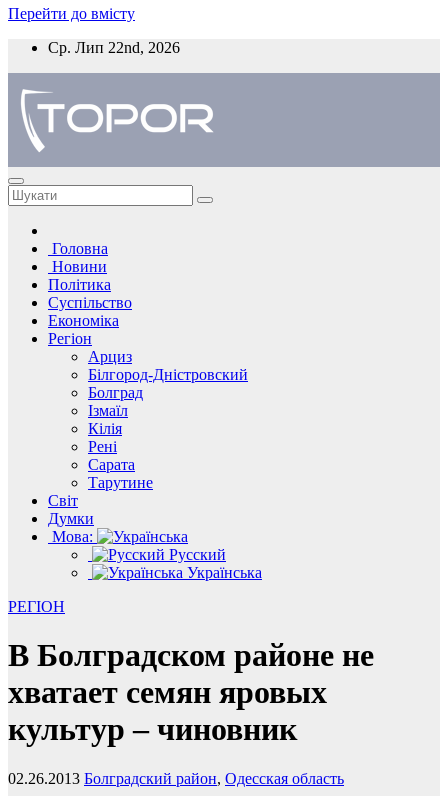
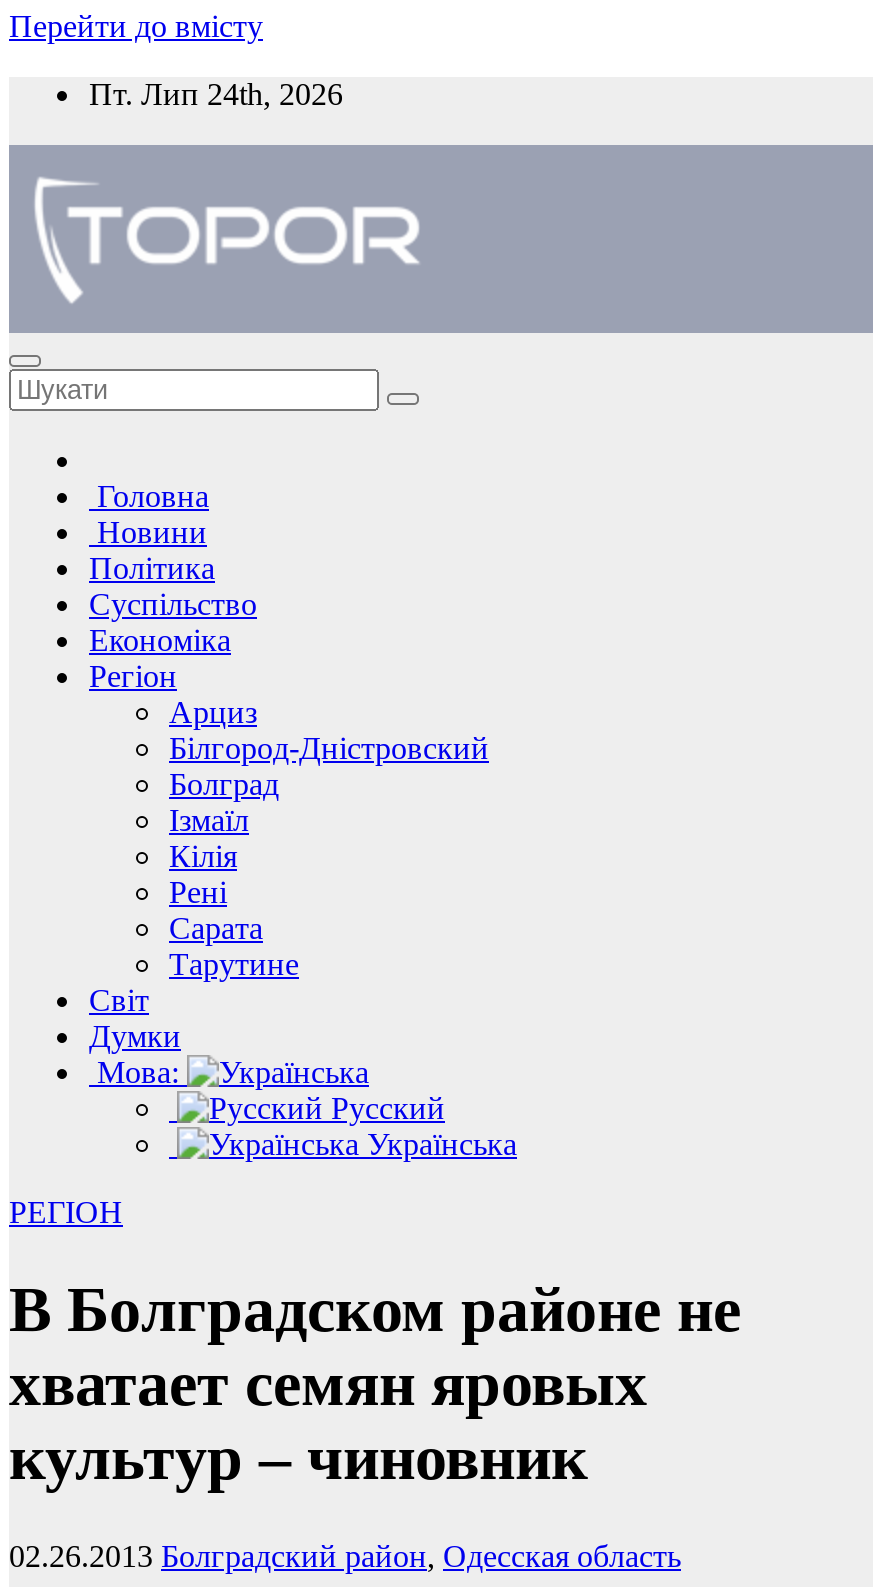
- Ср. Лип 22nd, 2026
+ Пт. Лип 24th, 2026
